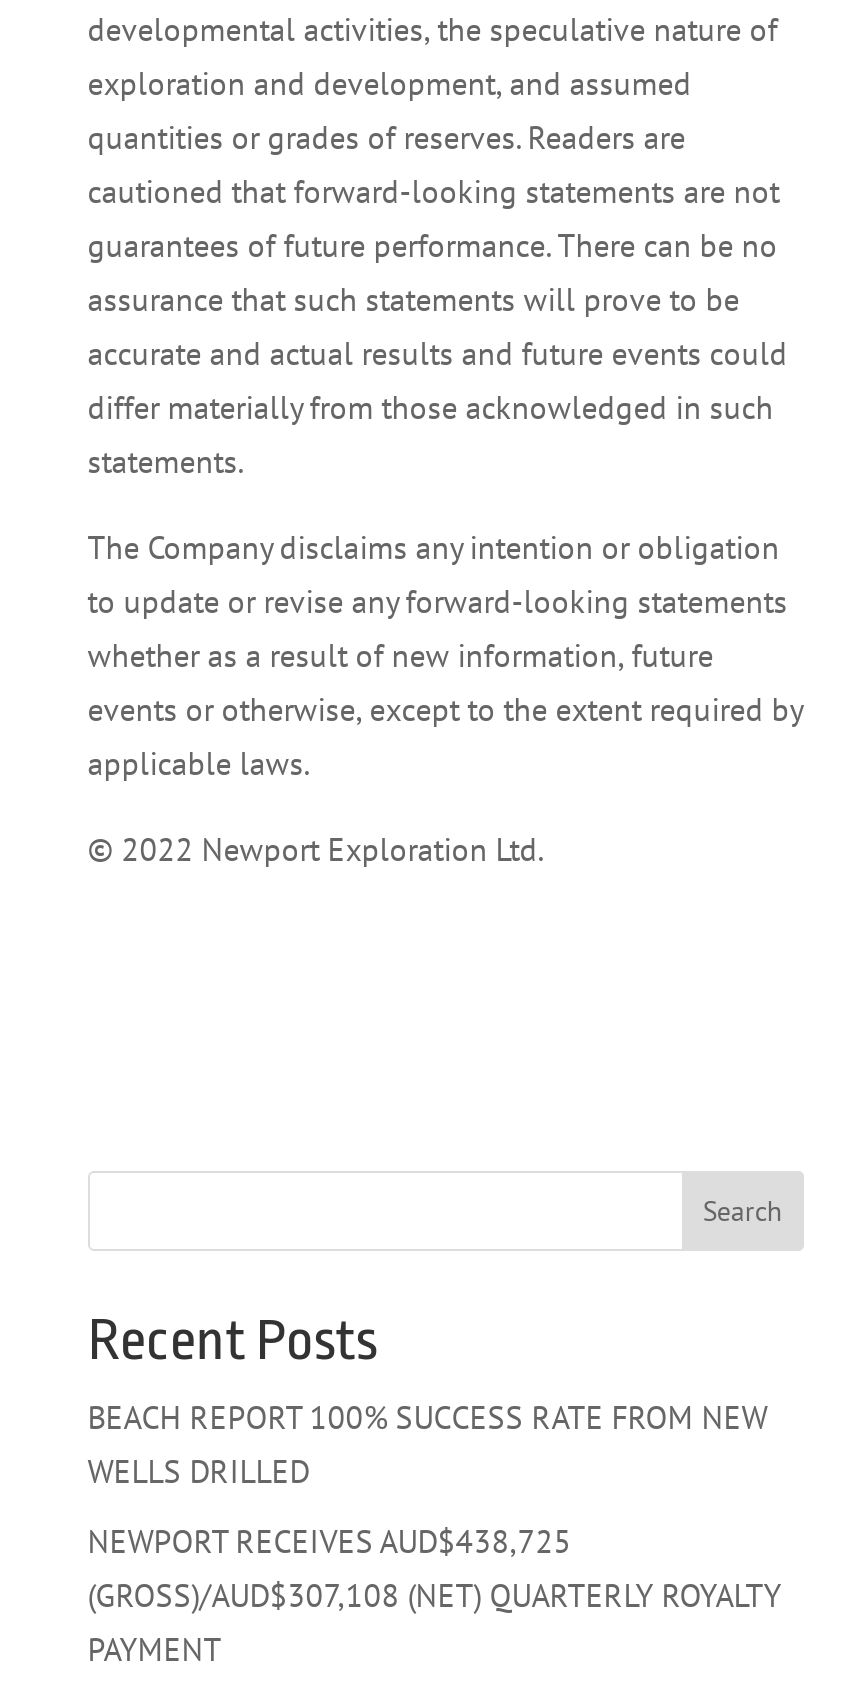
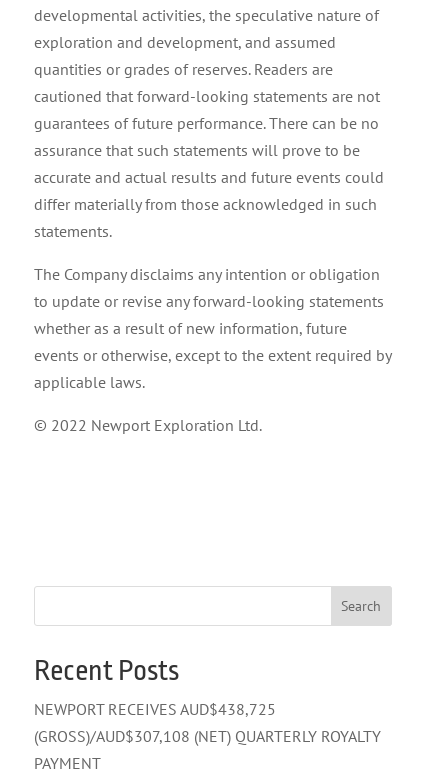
- BEACH REPORT 100% SUCCESS RATE FROM NEW
- WELLS DRILLED
